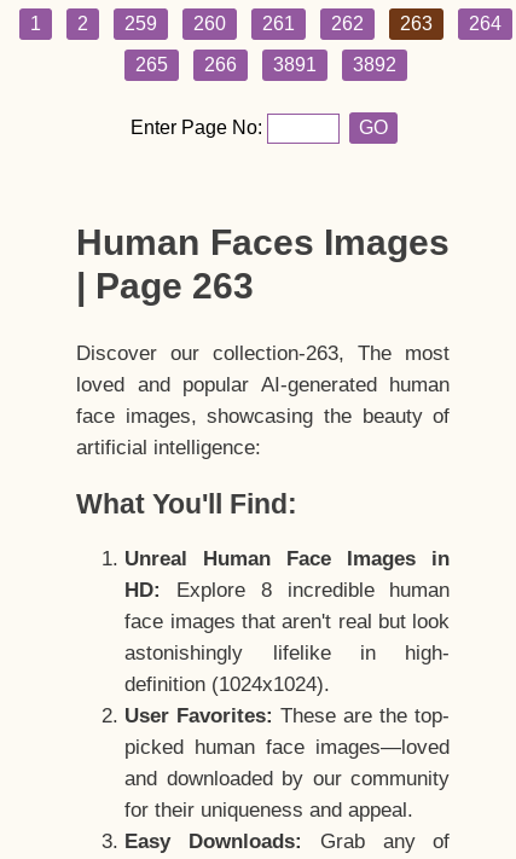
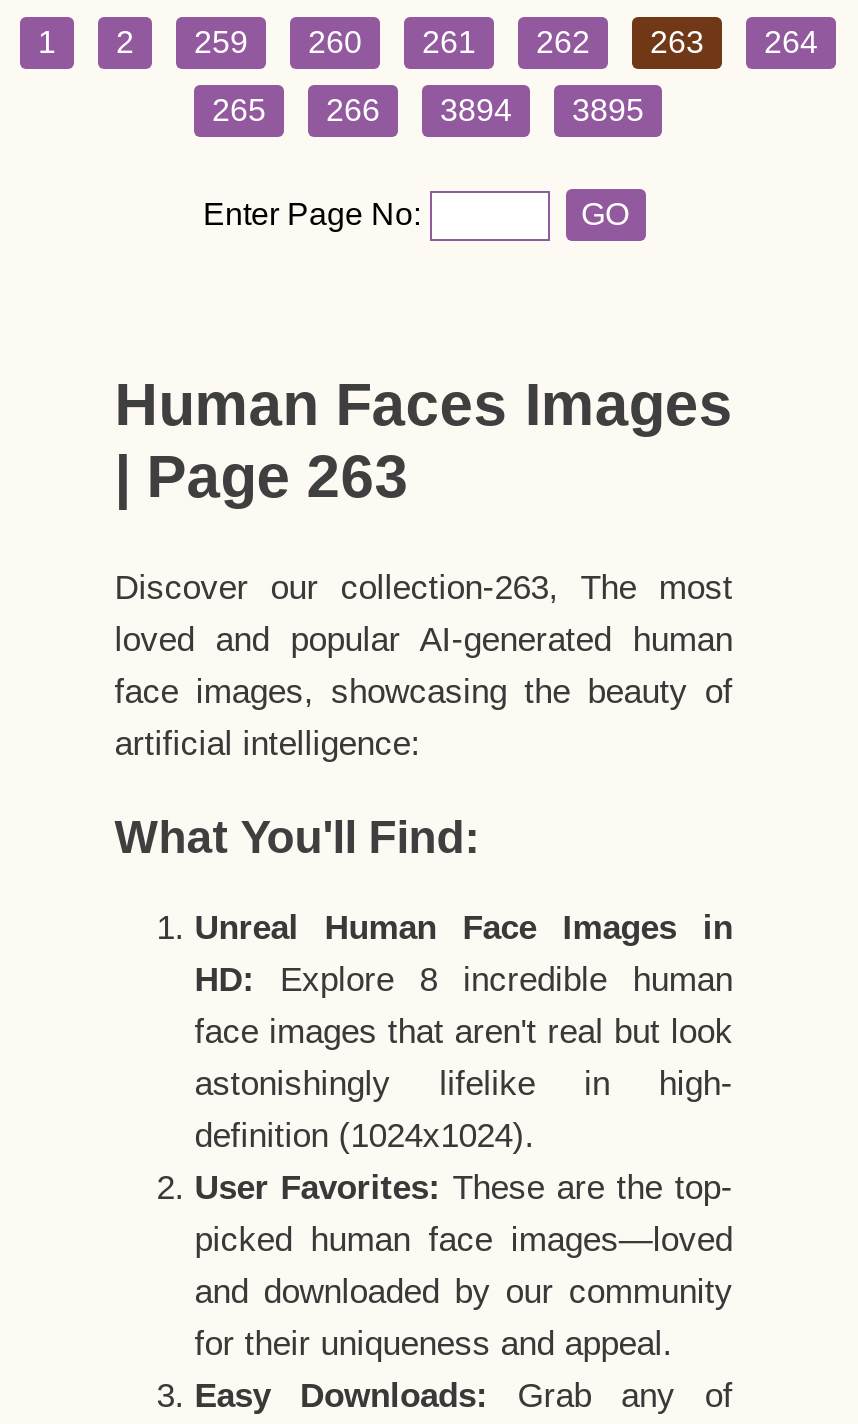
- 3891
+ 3894

- 3892
+ 3895
